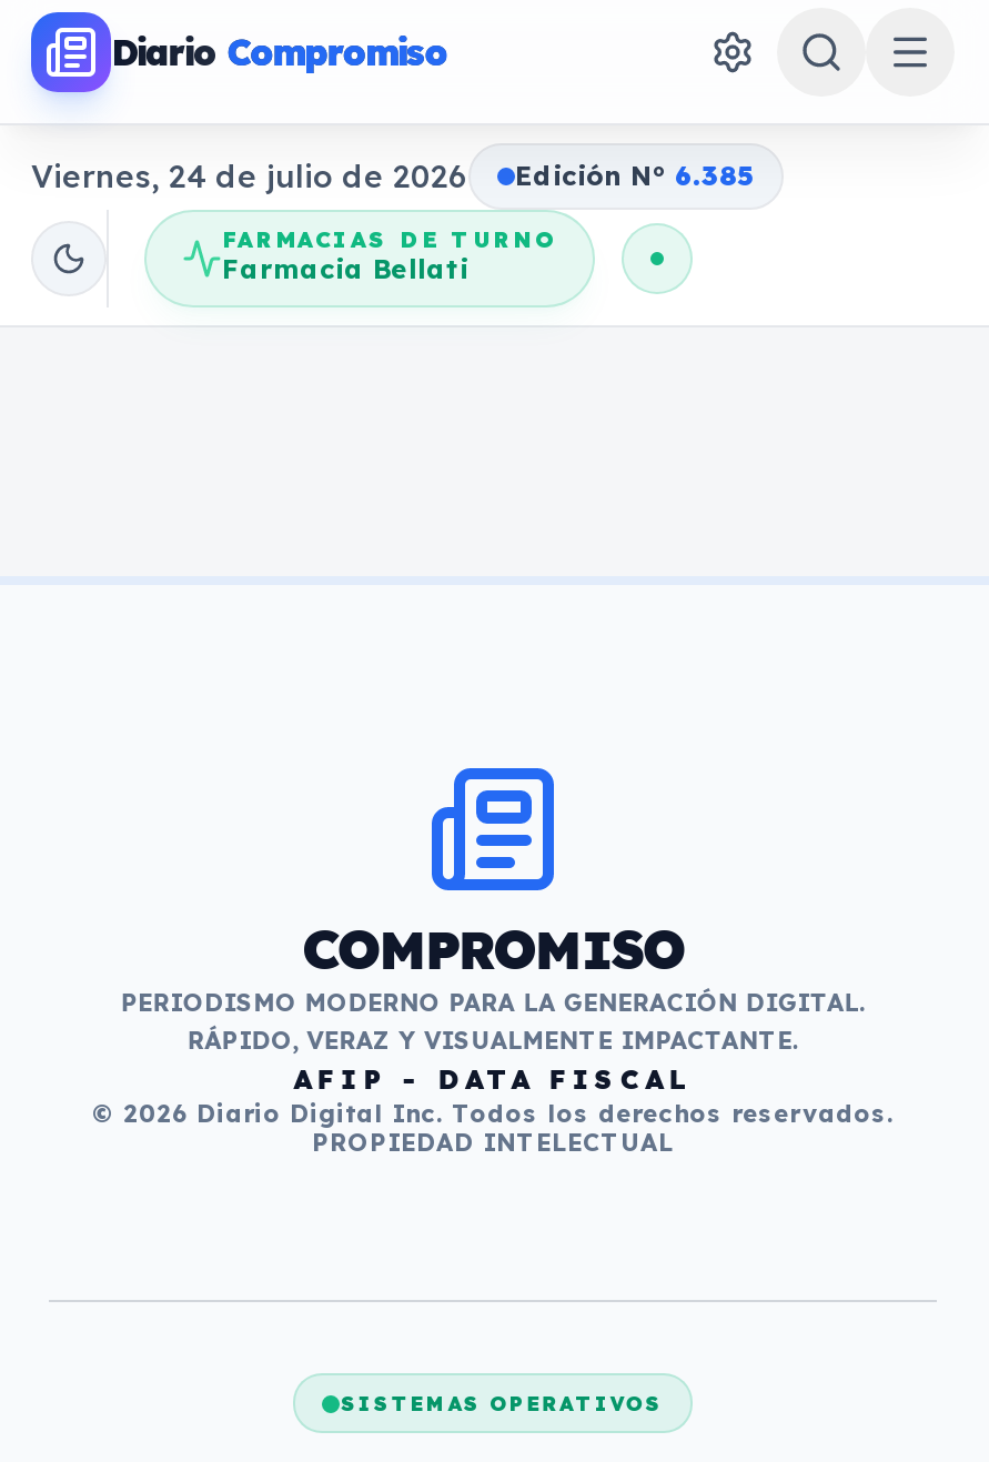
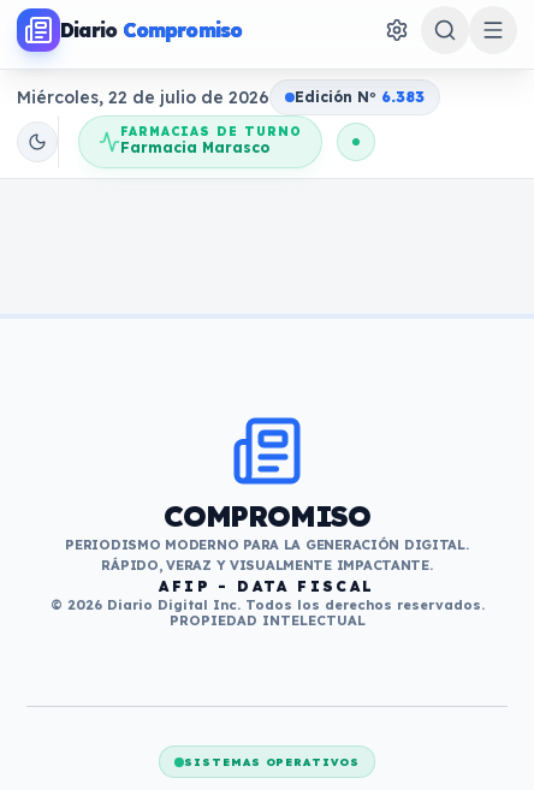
- Viernes, 24 de julio de 2026
+ Miércoles, 22 de julio de 2026

- Edición No 6.385
+ Edición No 6.383

- Farmacia Bellati
+ Farmacia Marasco
